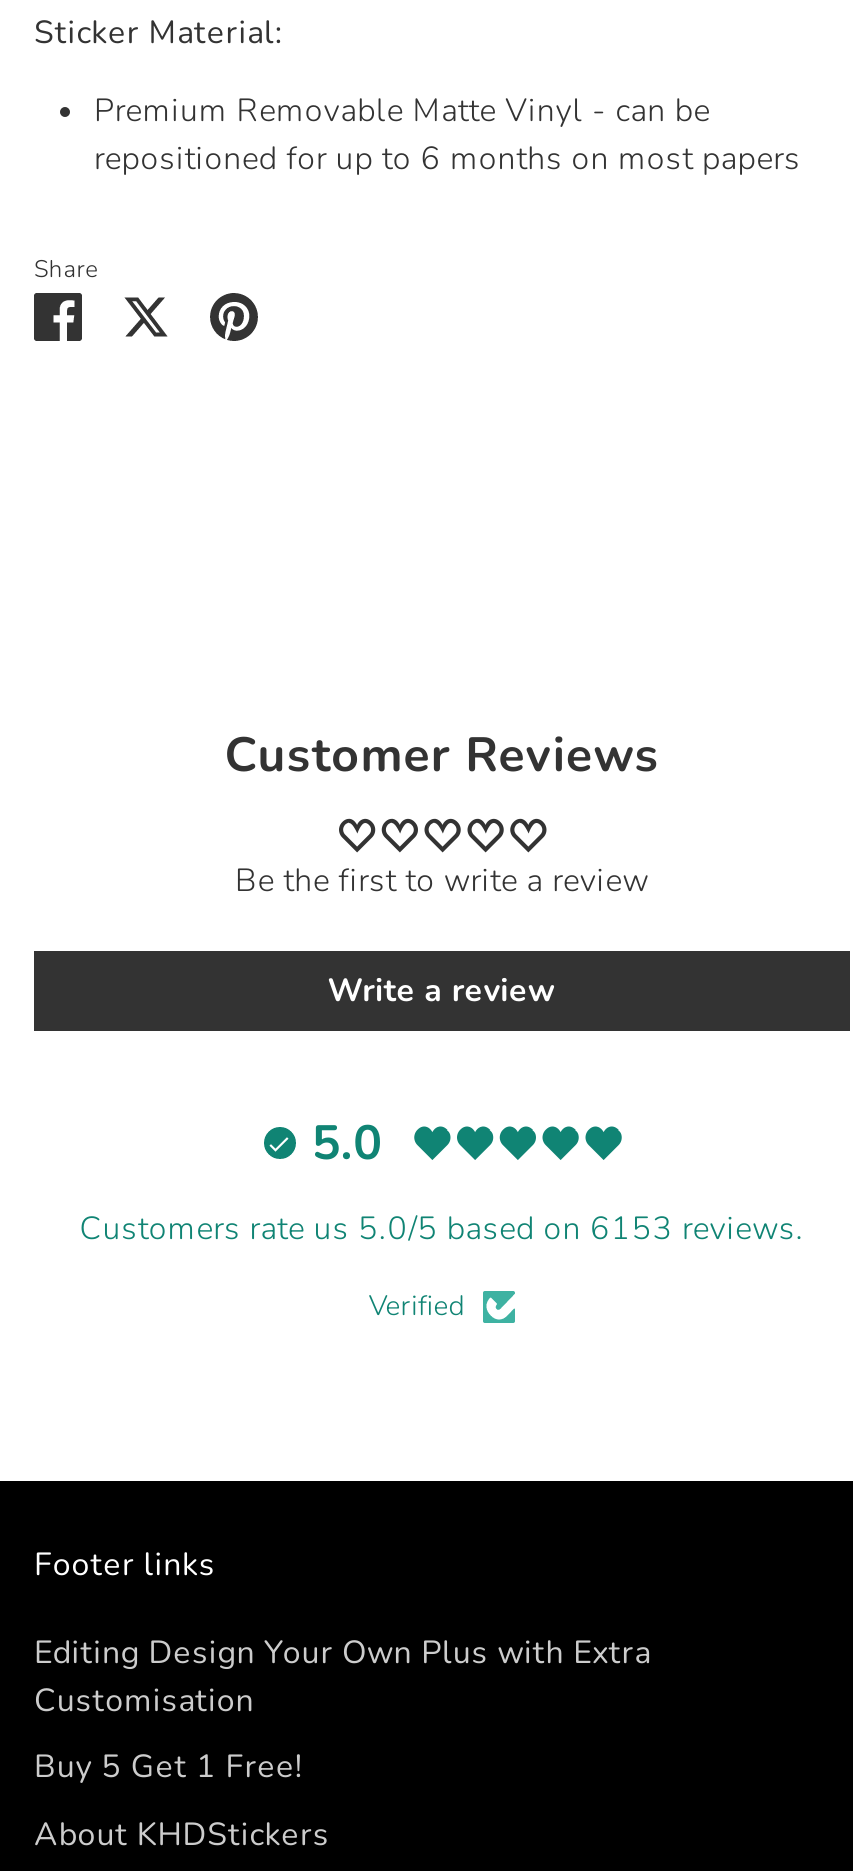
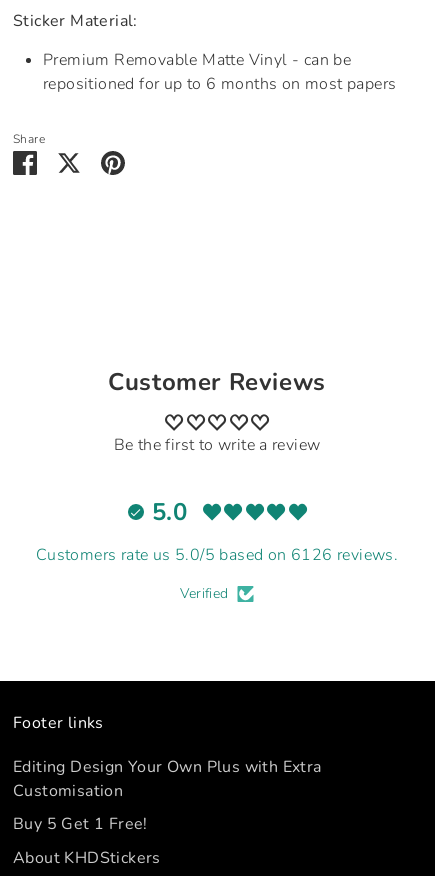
- Write a review

- Customers rate us 5.0/5 based on 6153 reviews.
+ Customers rate us 5.0/5 based on 6126 reviews.
